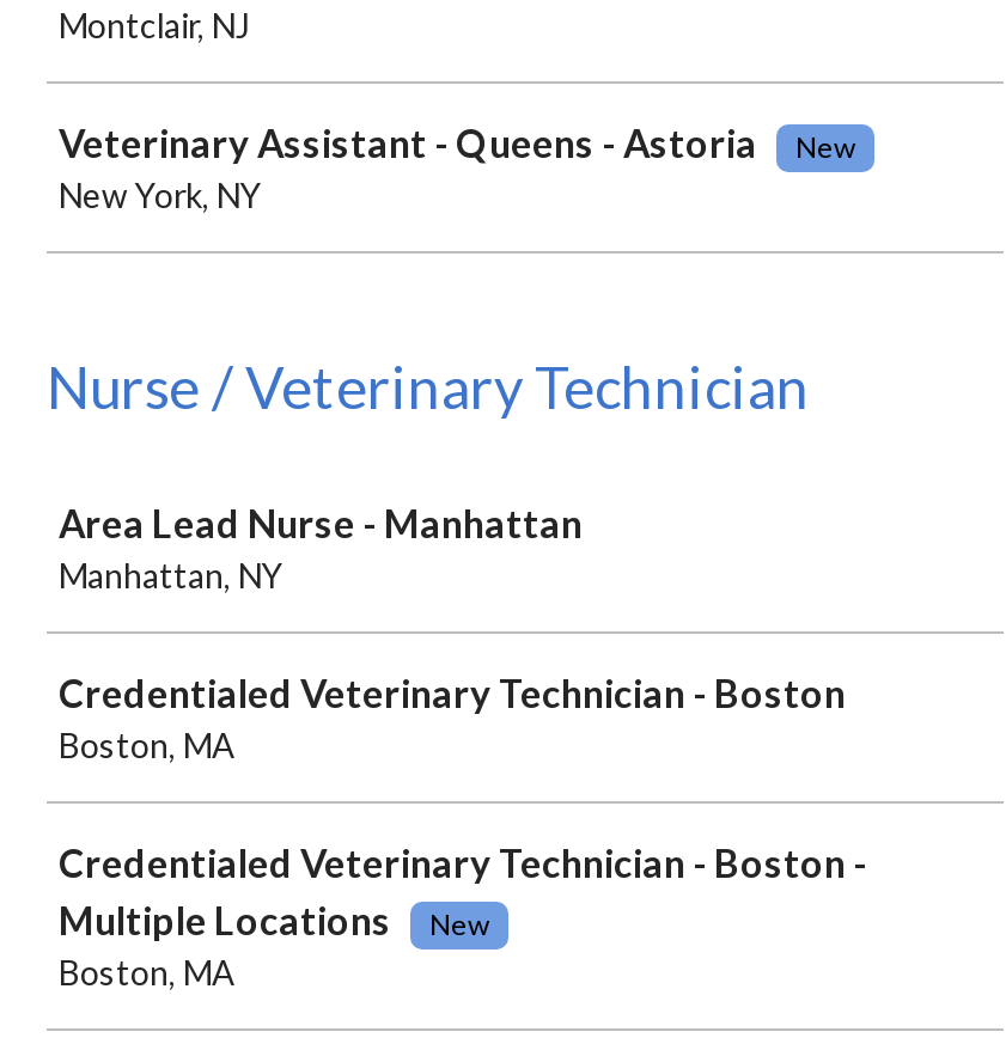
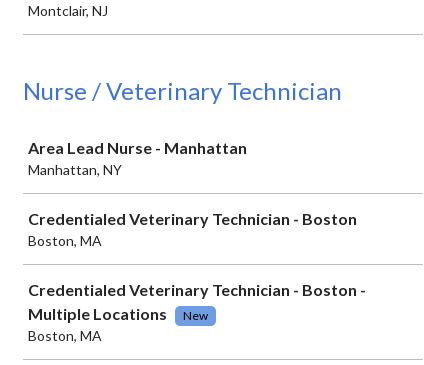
- Veterinary Assistant - Queens - Astoria
- New
- New York, NY
